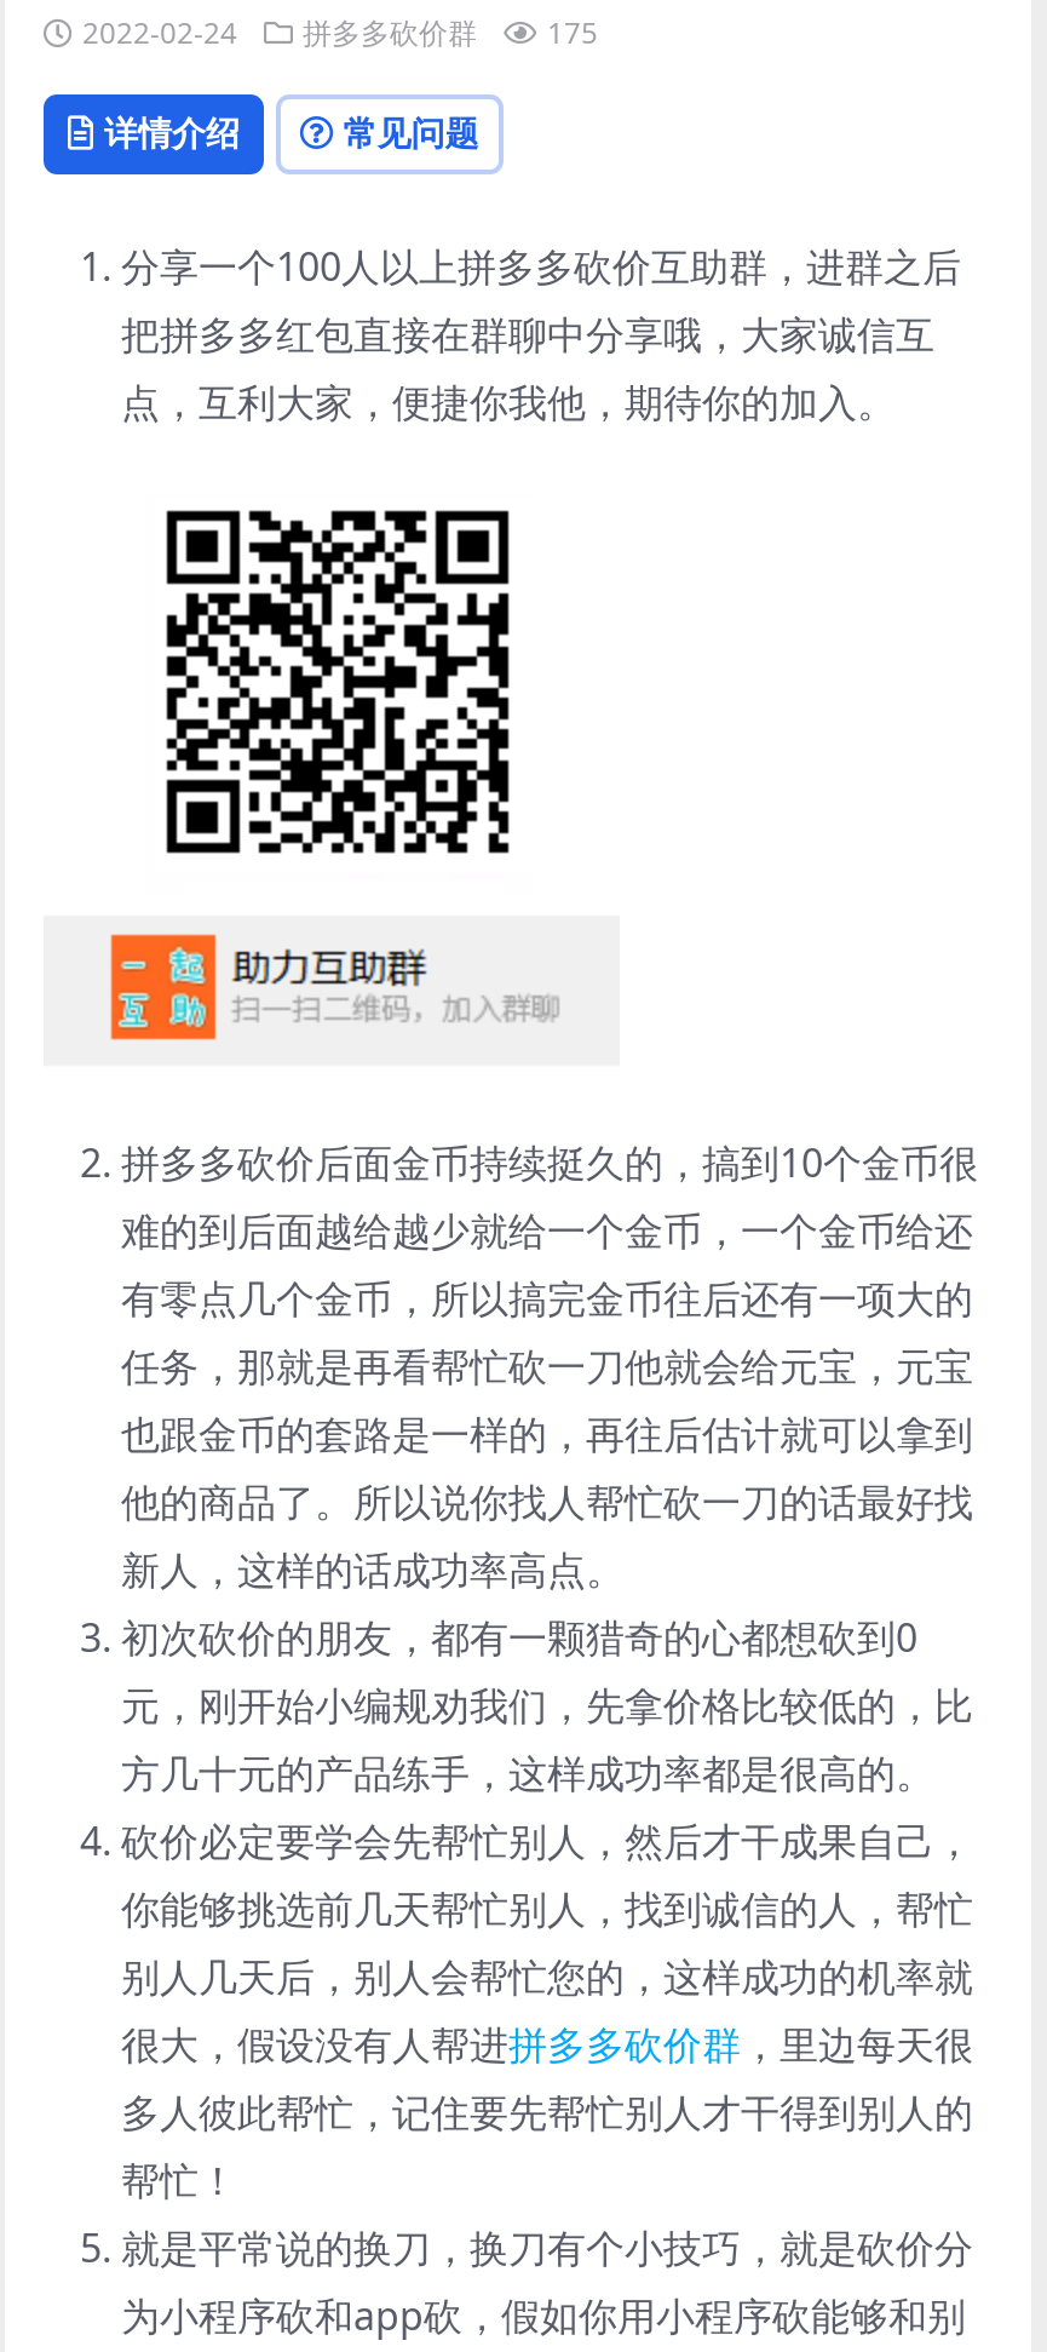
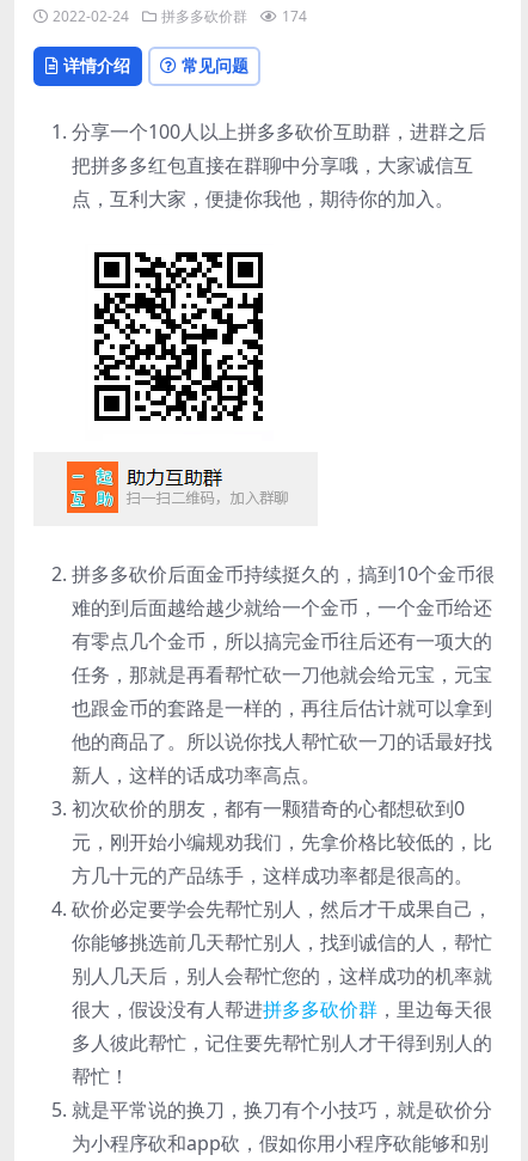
- 2022-02-24 拼多多砍价群 175
+ 2022-02-24 拼多多砍价群 174
